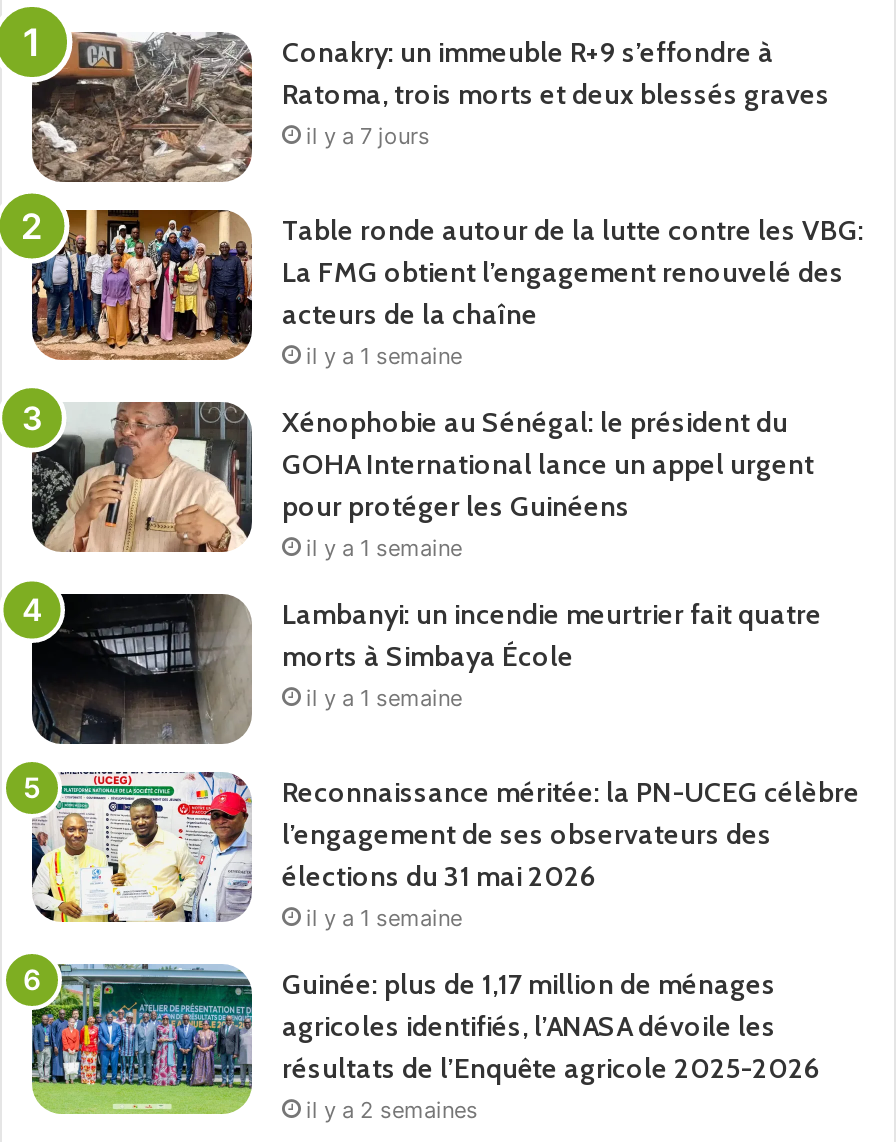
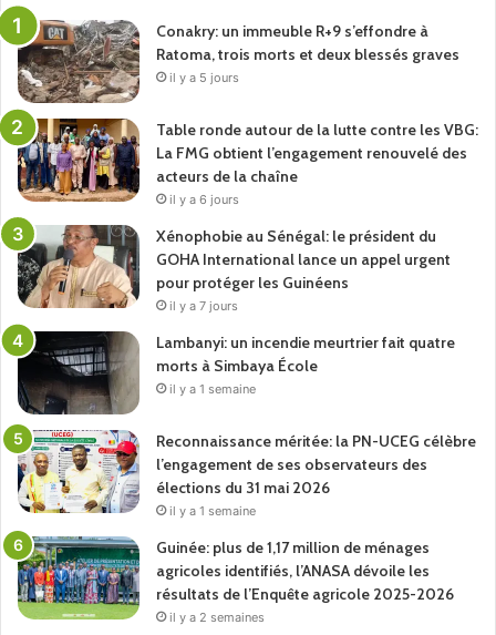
- il y a 7 jours
+ il y a 5 jours

- il y a 1 semaine
+ il y a 6 jours

- il y a 1 semaine
+ il y a 7 jours
